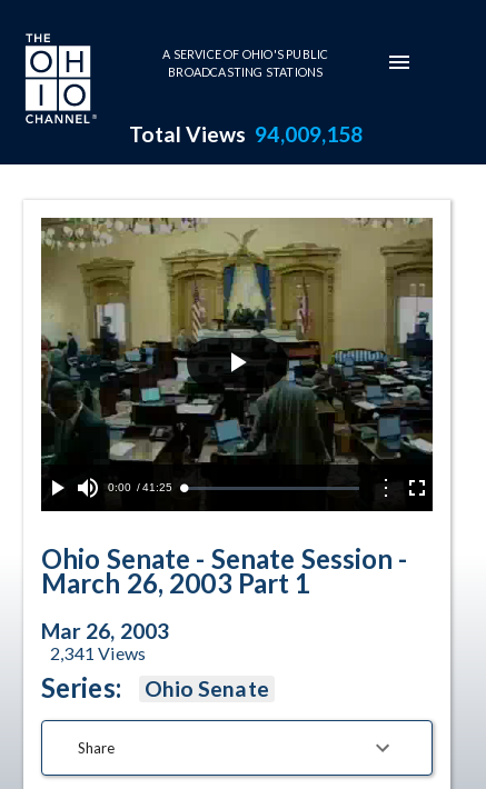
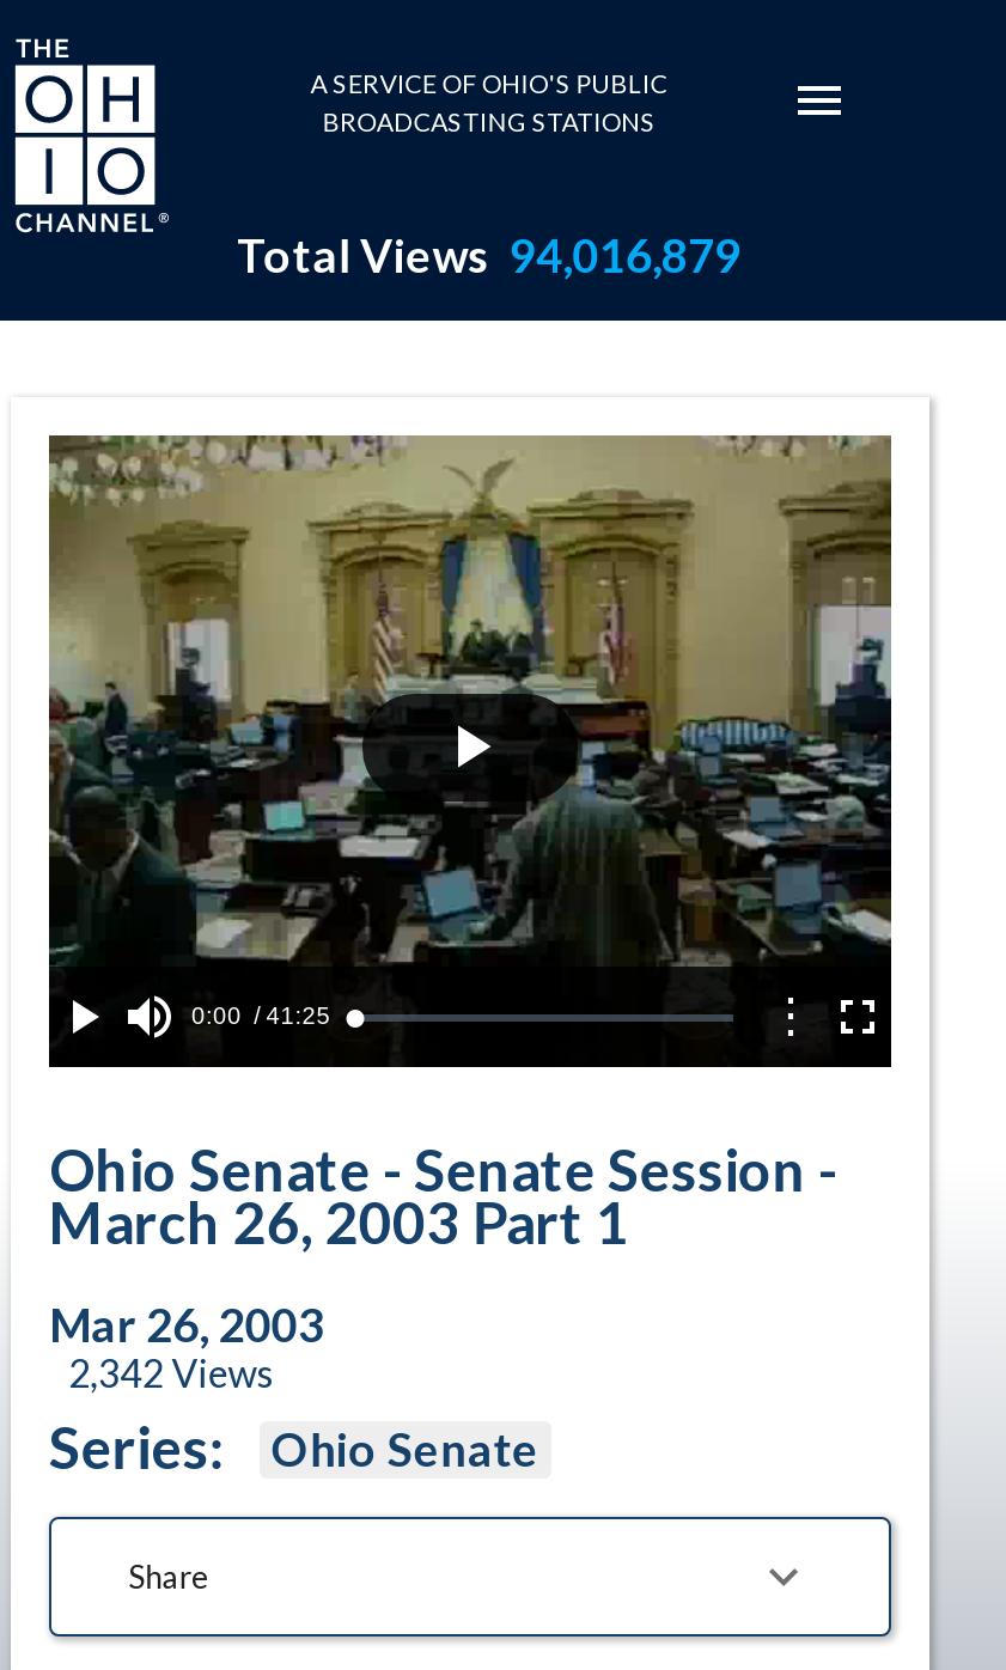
- Total Views 94,009,158
+ Total Views 94,016,879

- 2,341 Views
+ 2,342 Views
